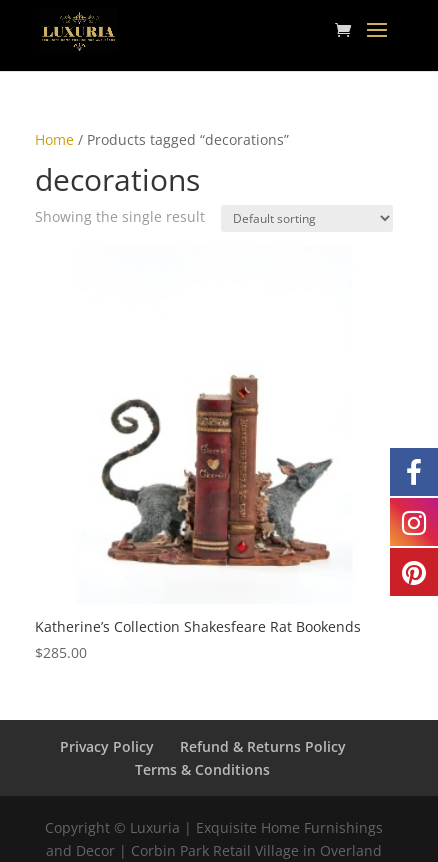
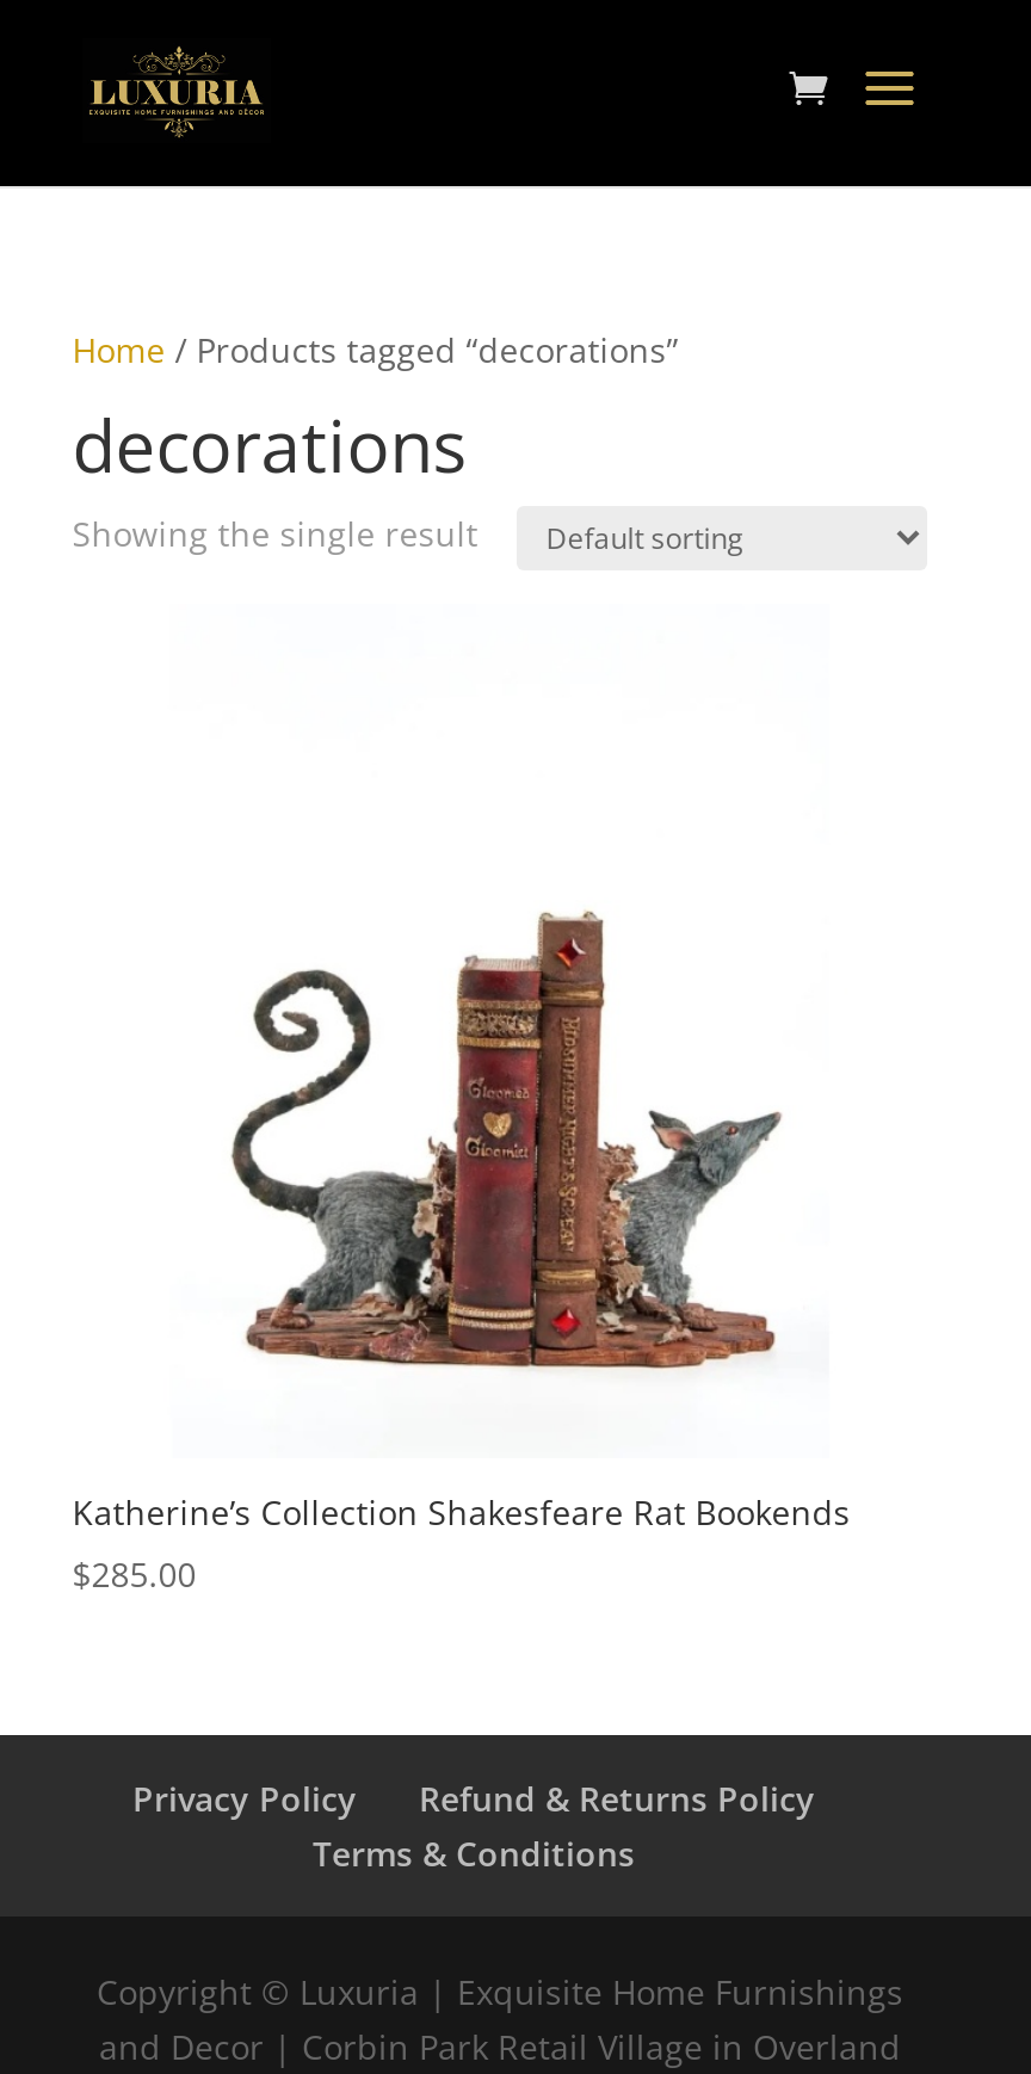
- [image]
